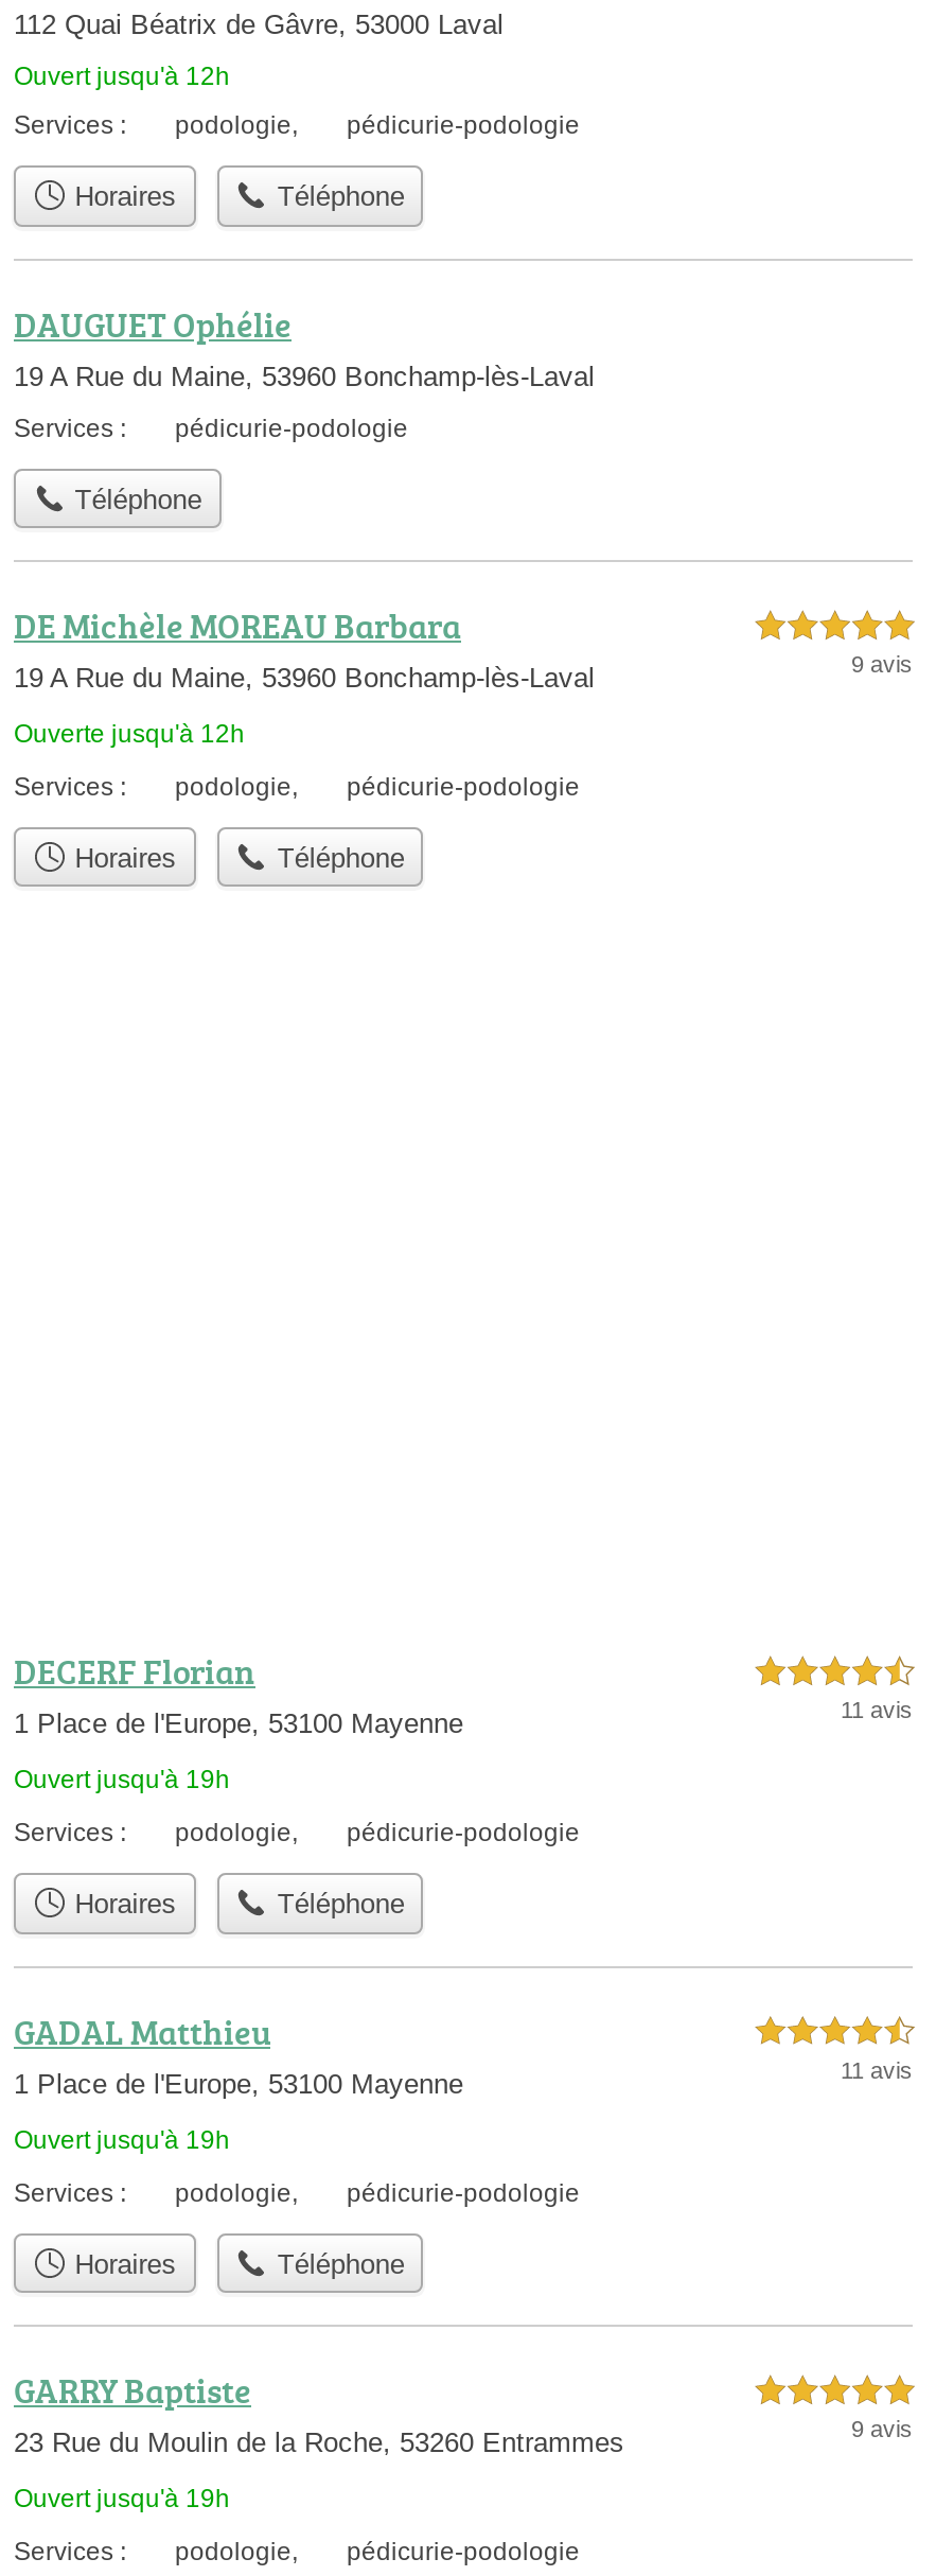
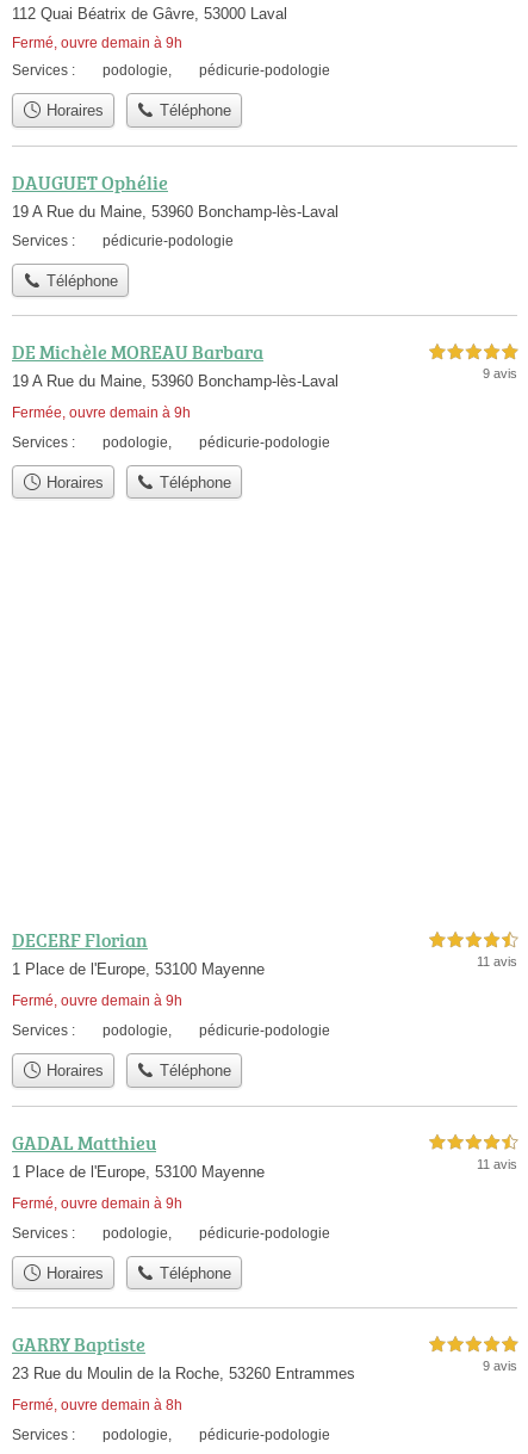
- Ouvert jusqu'à 12h
+ Fermé, ouvre demain à 9h

- Ouverte jusqu'à 12h
+ Fermée, ouvre demain à 9h

- Ouvert jusqu'à 19h
+ Fermé, ouvre demain à 9h

- Ouvert jusqu'à 19h
+ Fermé, ouvre demain à 9h

- Ouvert jusqu'à 19h
+ Fermé, ouvre demain à 8h
